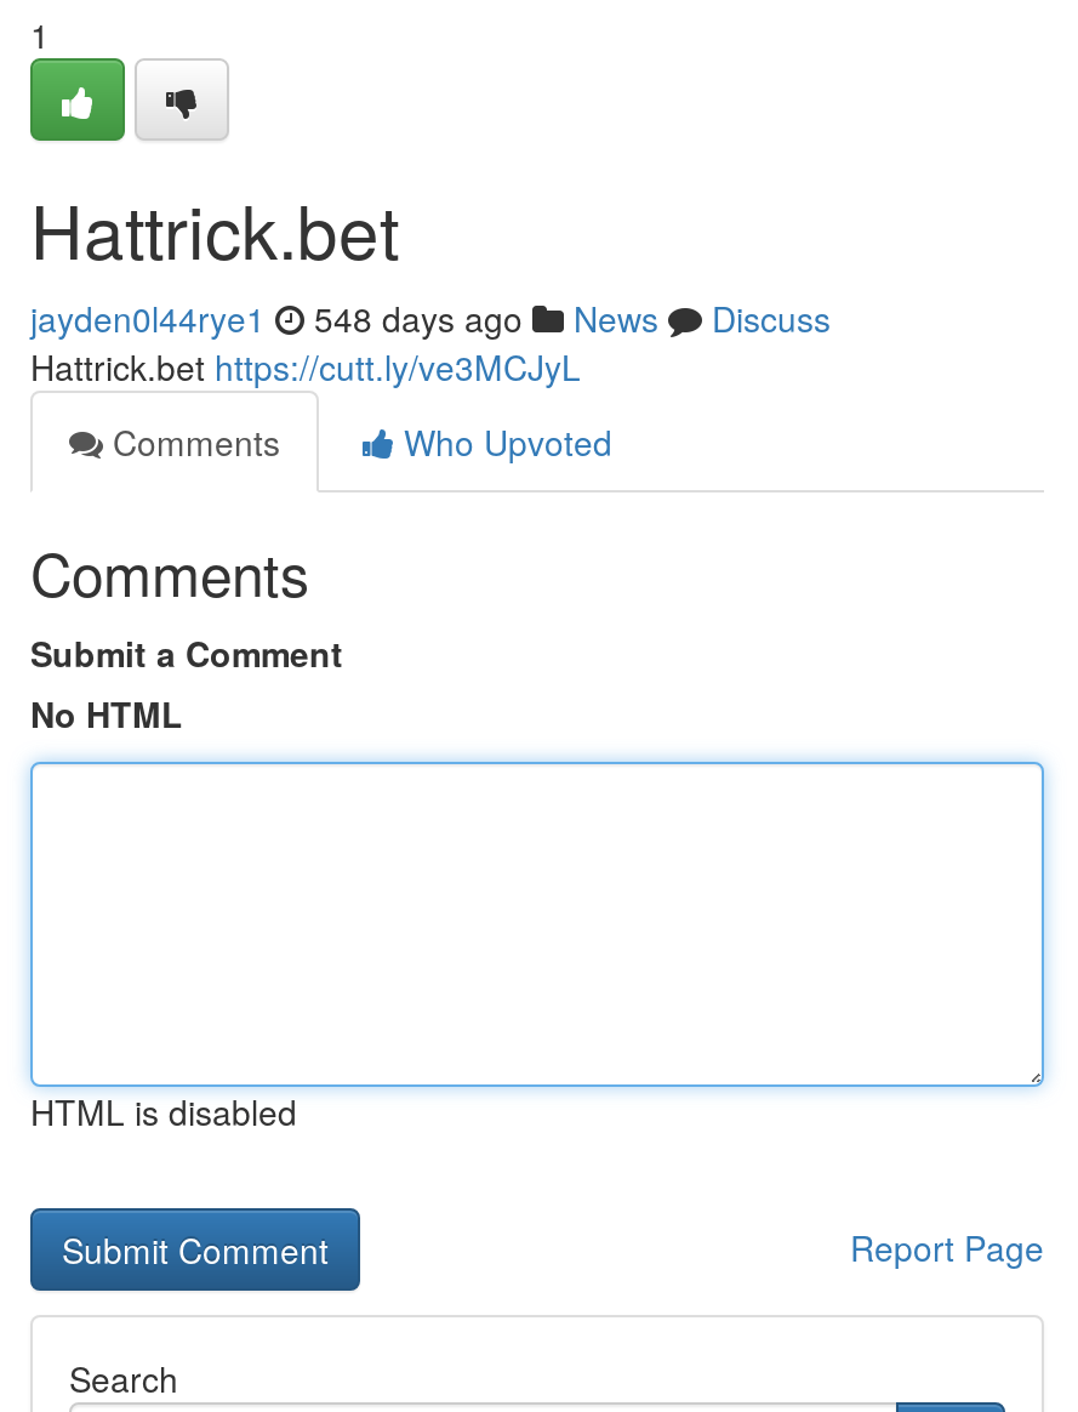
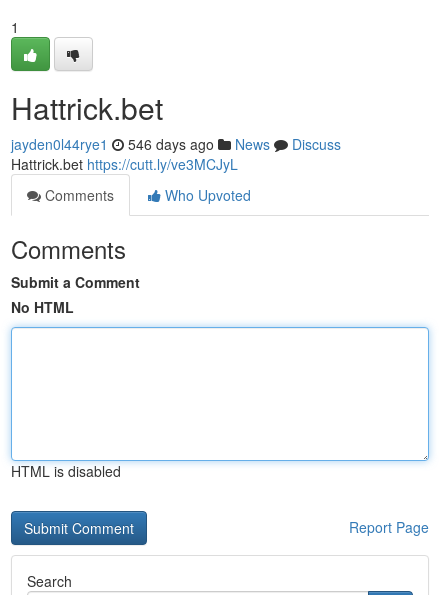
- jayden0l44rye1 548 days ago News Discuss
+ jayden0l44rye1 546 days ago News Discuss
